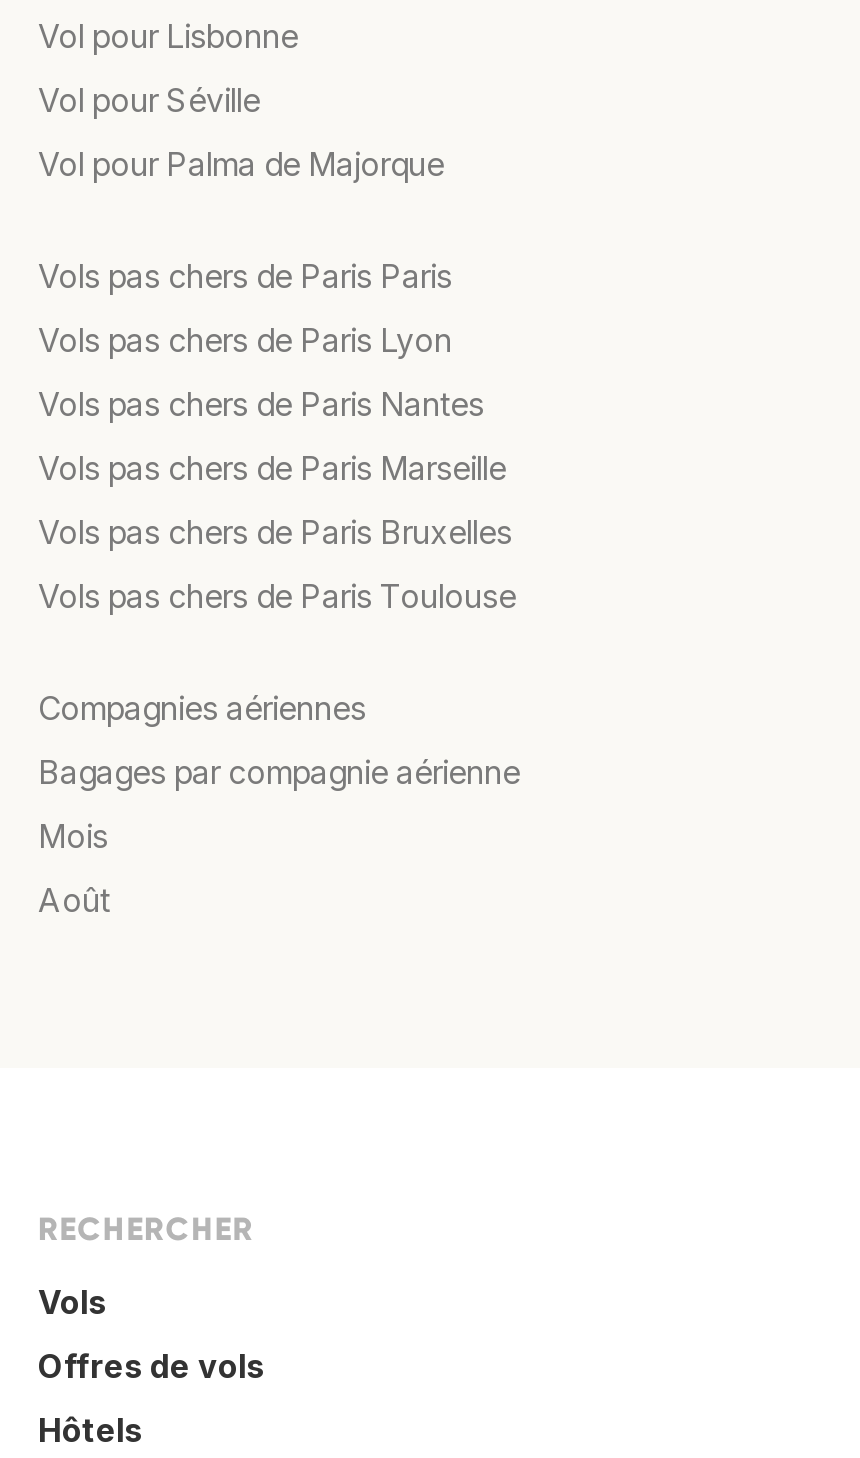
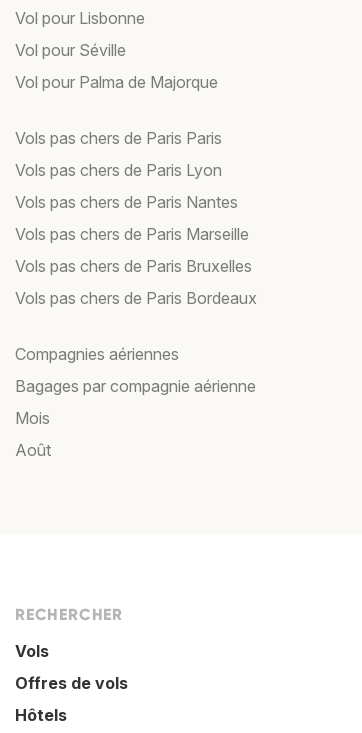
- Vols pas chers de Paris Toulouse
+ Vols pas chers de Paris Bordeaux
